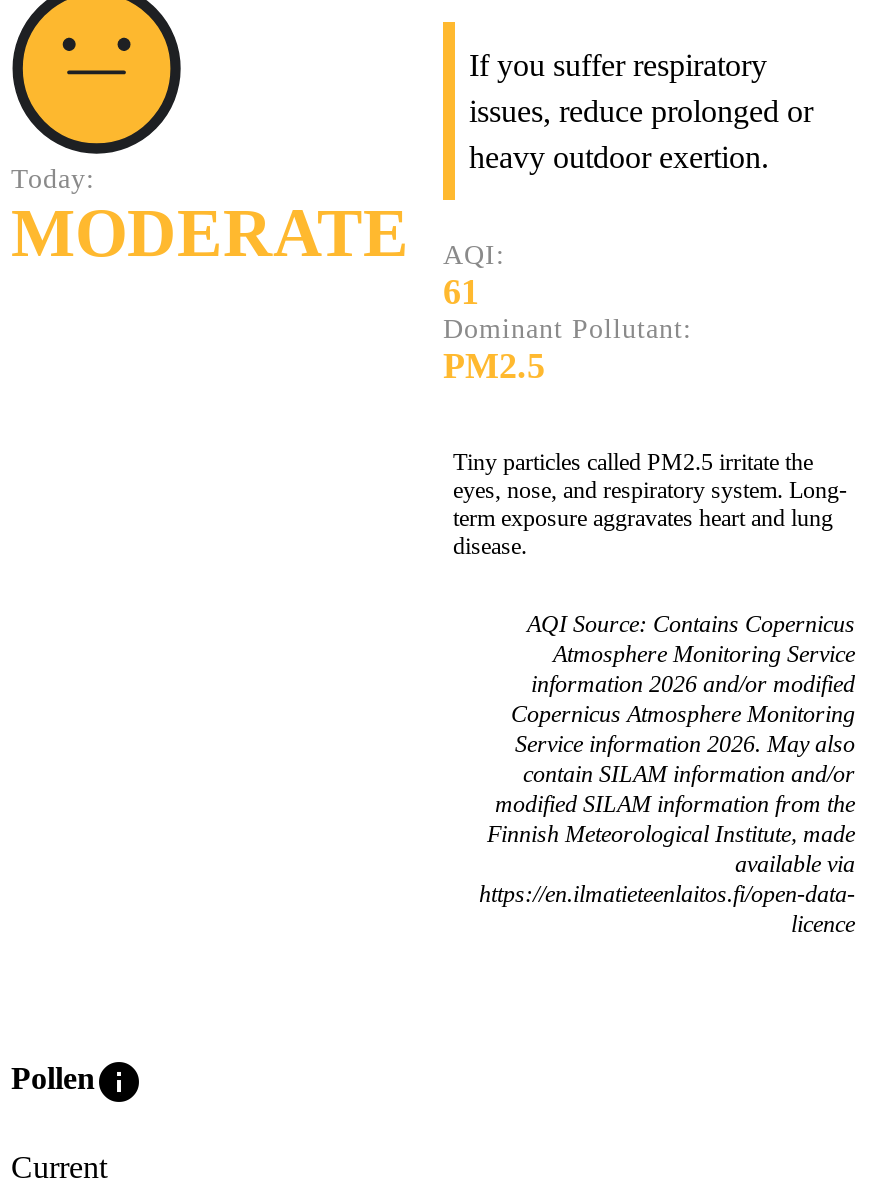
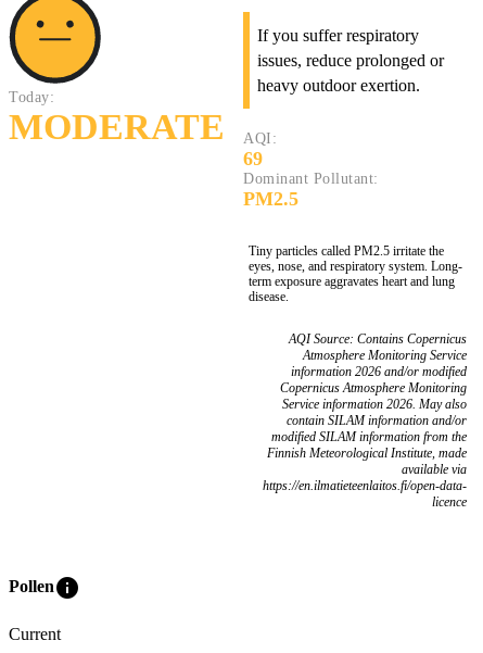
- 61
+ 69
